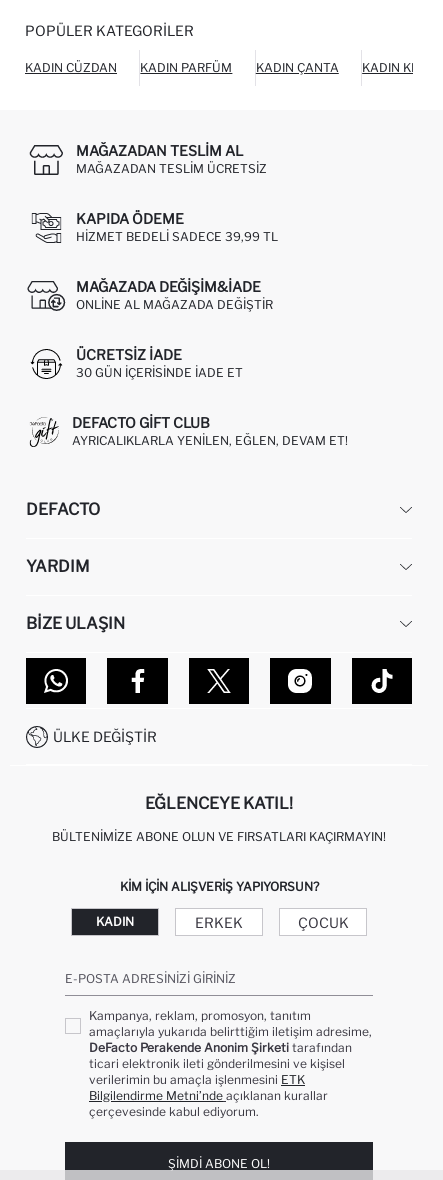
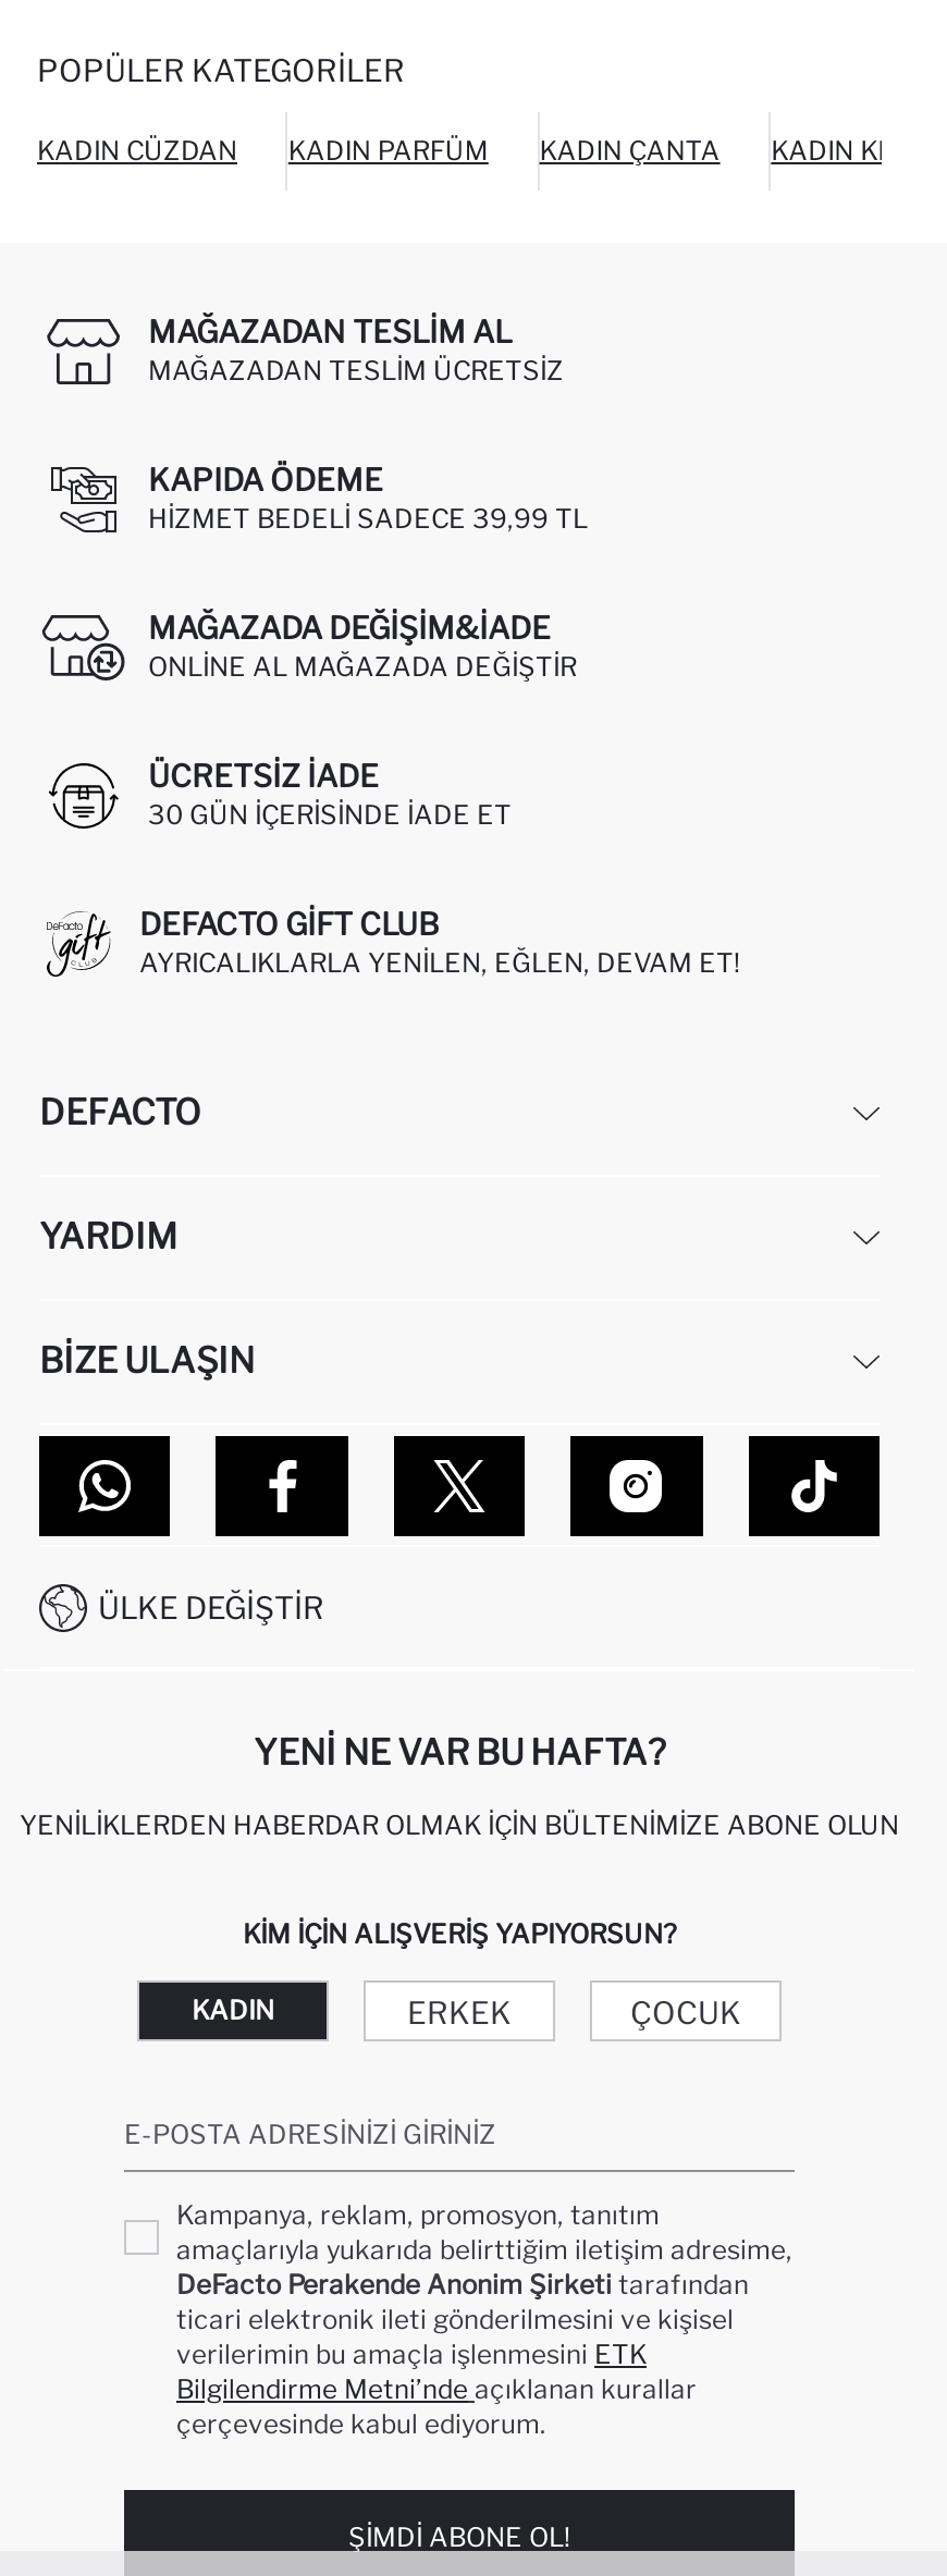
- EĞLENCEYE KATIL!
+ YENI NE VAR BU HAFTA?

- BÜLTENIMIZE ABONE OLUN VE FIRSATLARI KAÇIRMAYIN!
+ YENILIKLERDEN HABERDAR OLMAK İÇIN BÜLTENIMIZE ABONE OLUN
